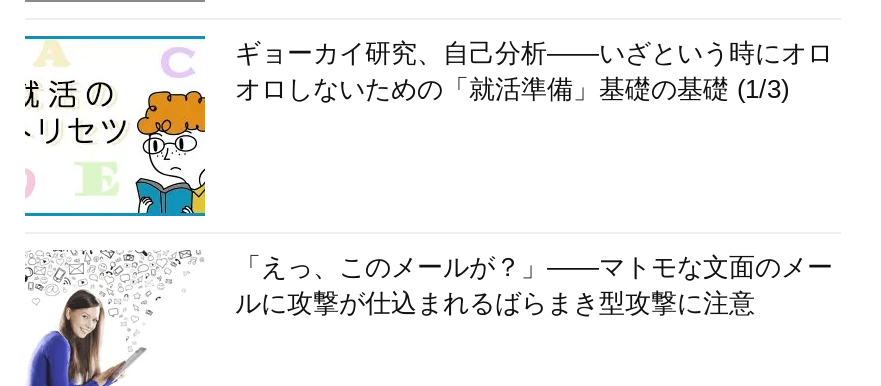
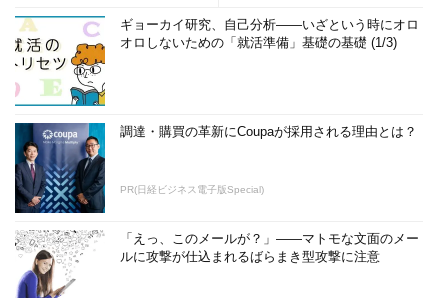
+ [image]
+ 調達・購買の革新にCoupaが採用される理由とは？

+ PR(日経ビジネス電子版Special)
